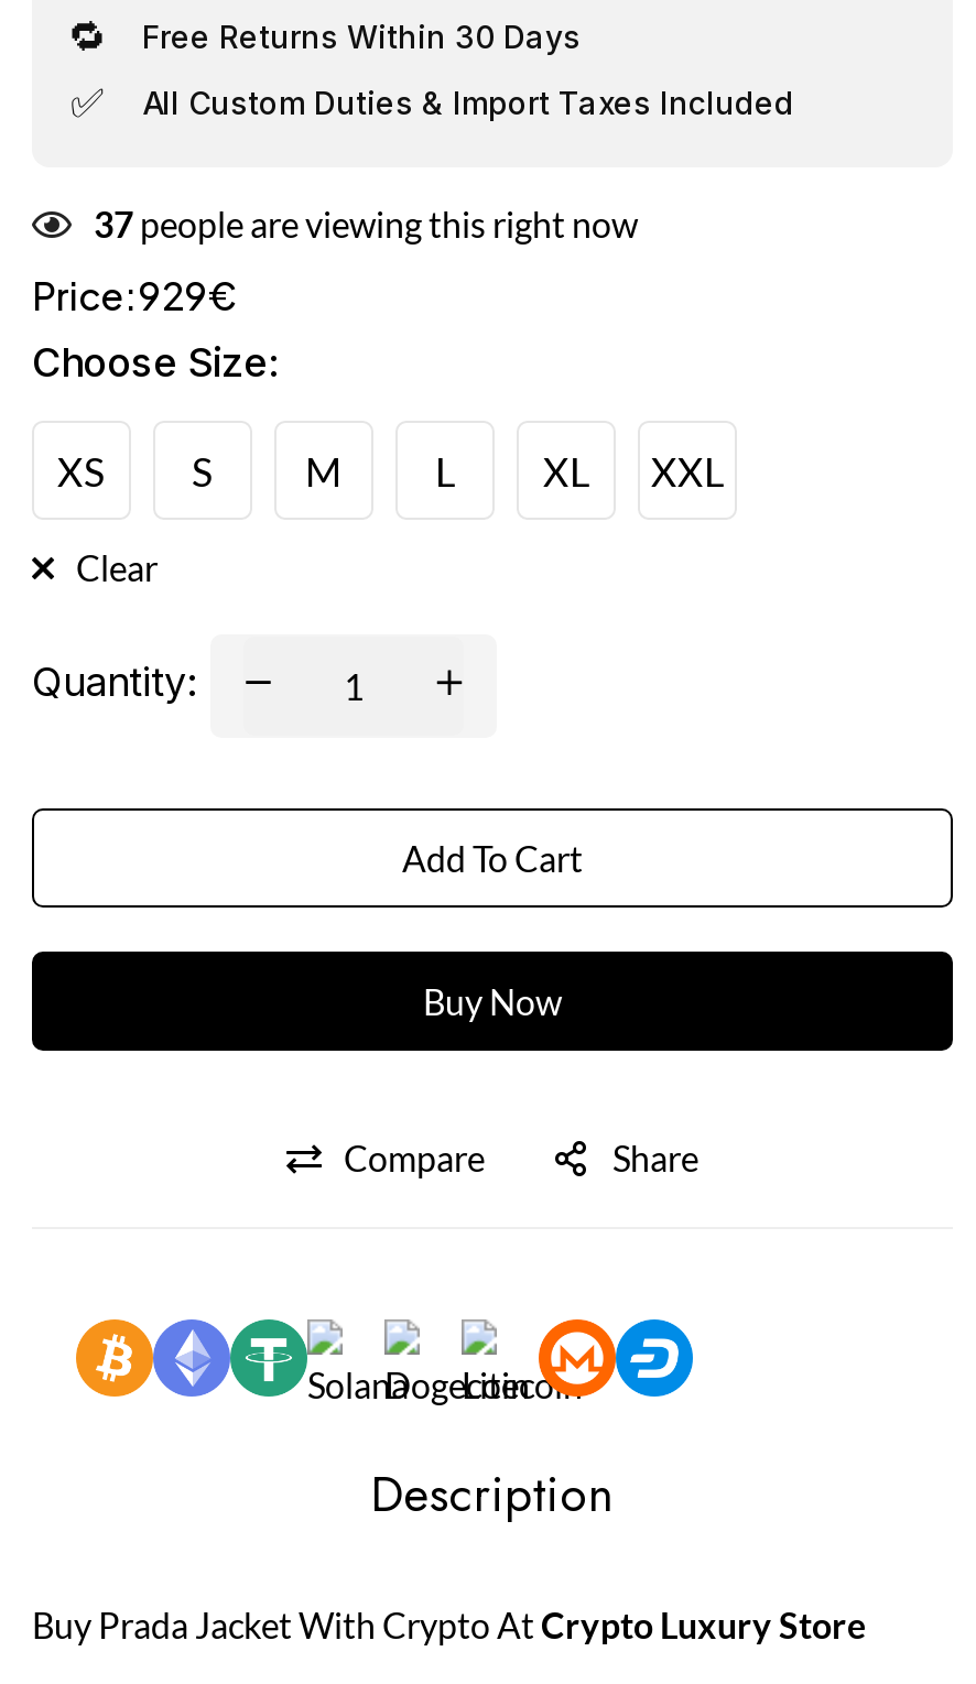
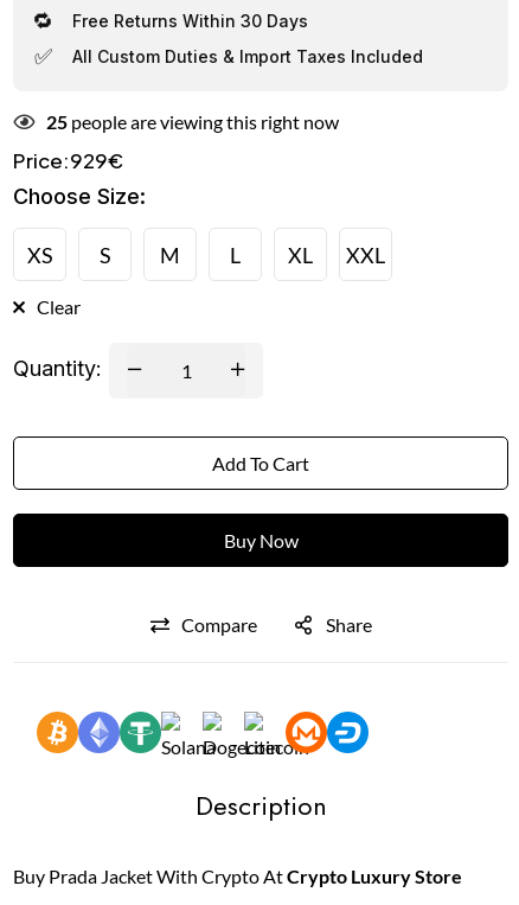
- 37 people are viewing this right now
+ 25 people are viewing this right now
